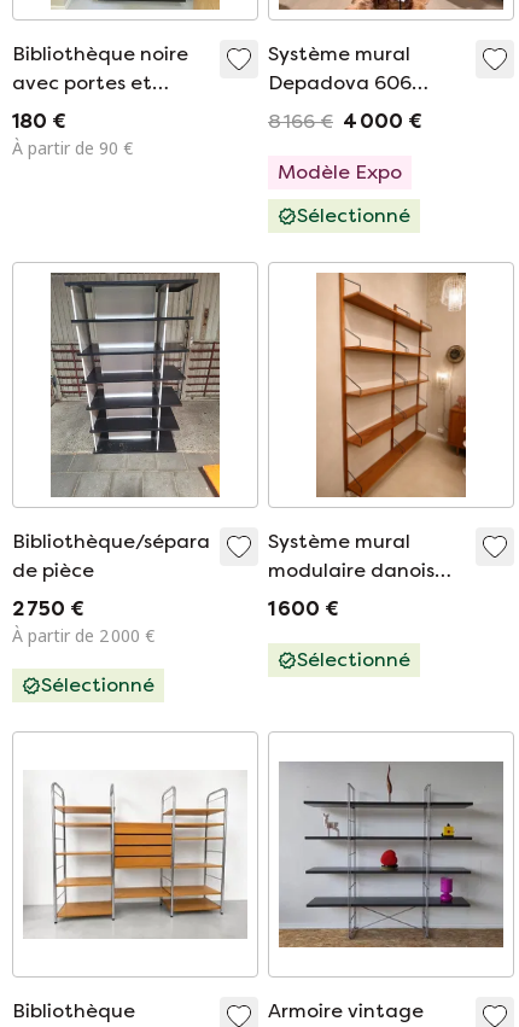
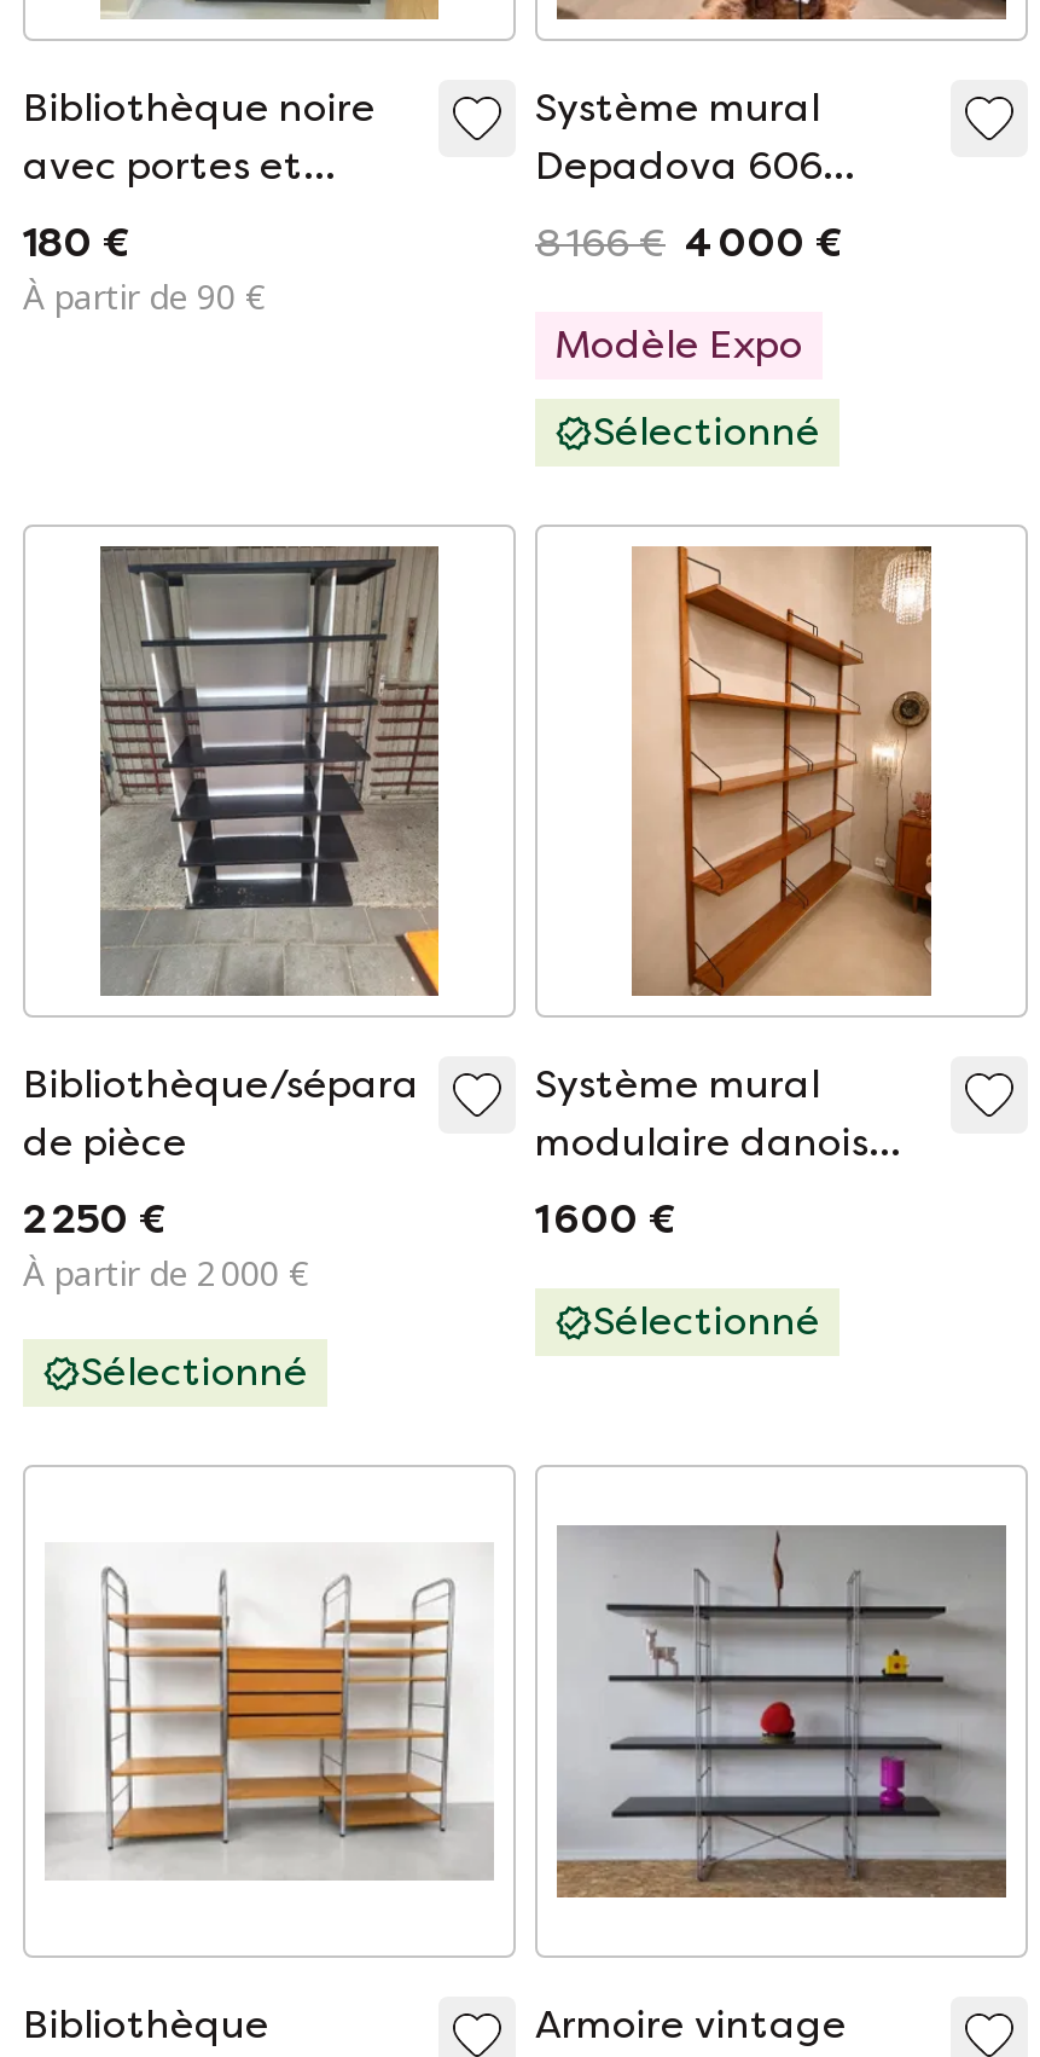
- 2 750 €
+ 2 250 €
